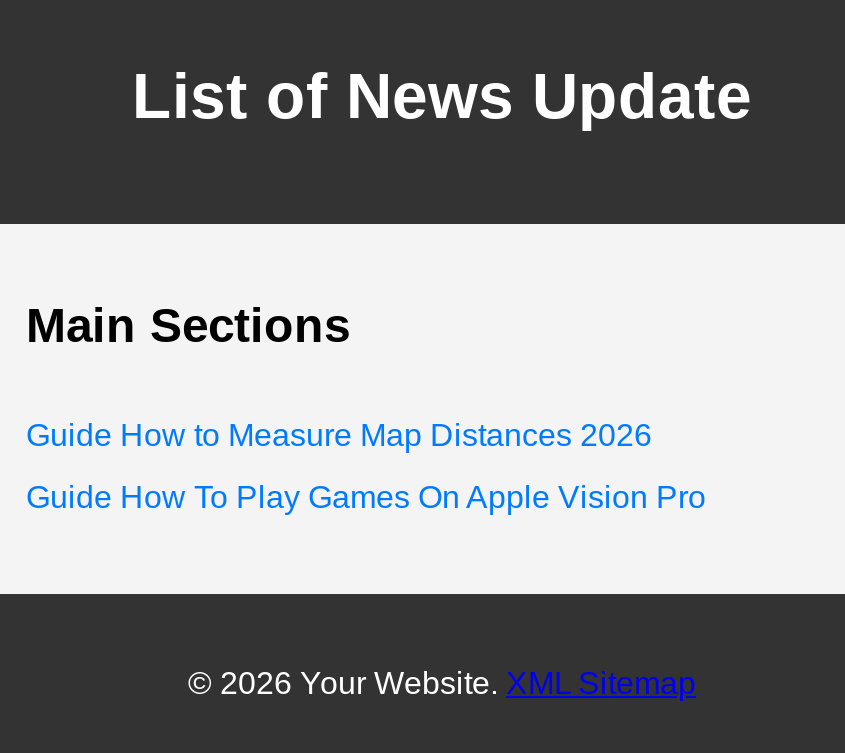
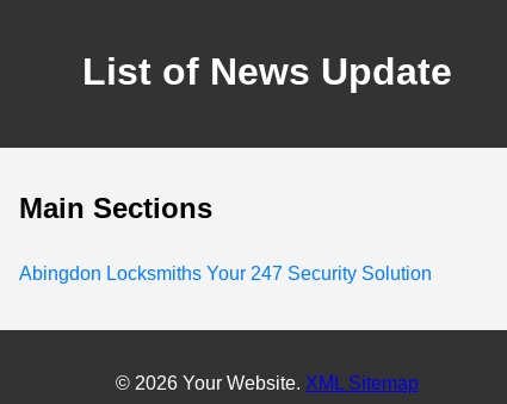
- Guide How to Measure Map Distances 2026
- Guide How To Play Games On Apple Vision Pro
+ Abingdon Locksmiths Your 247 Security Solution
